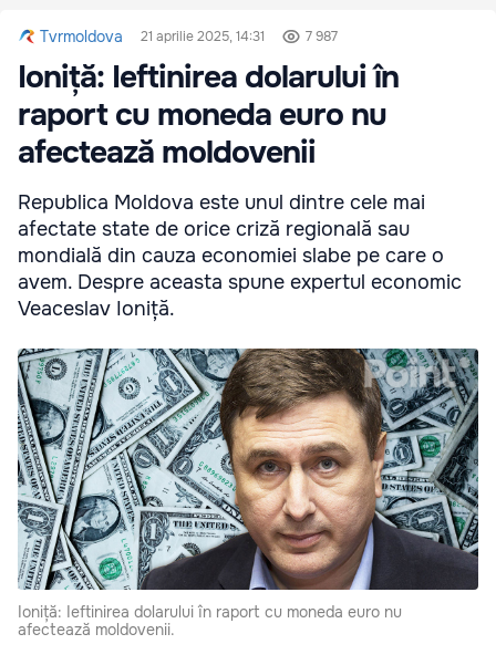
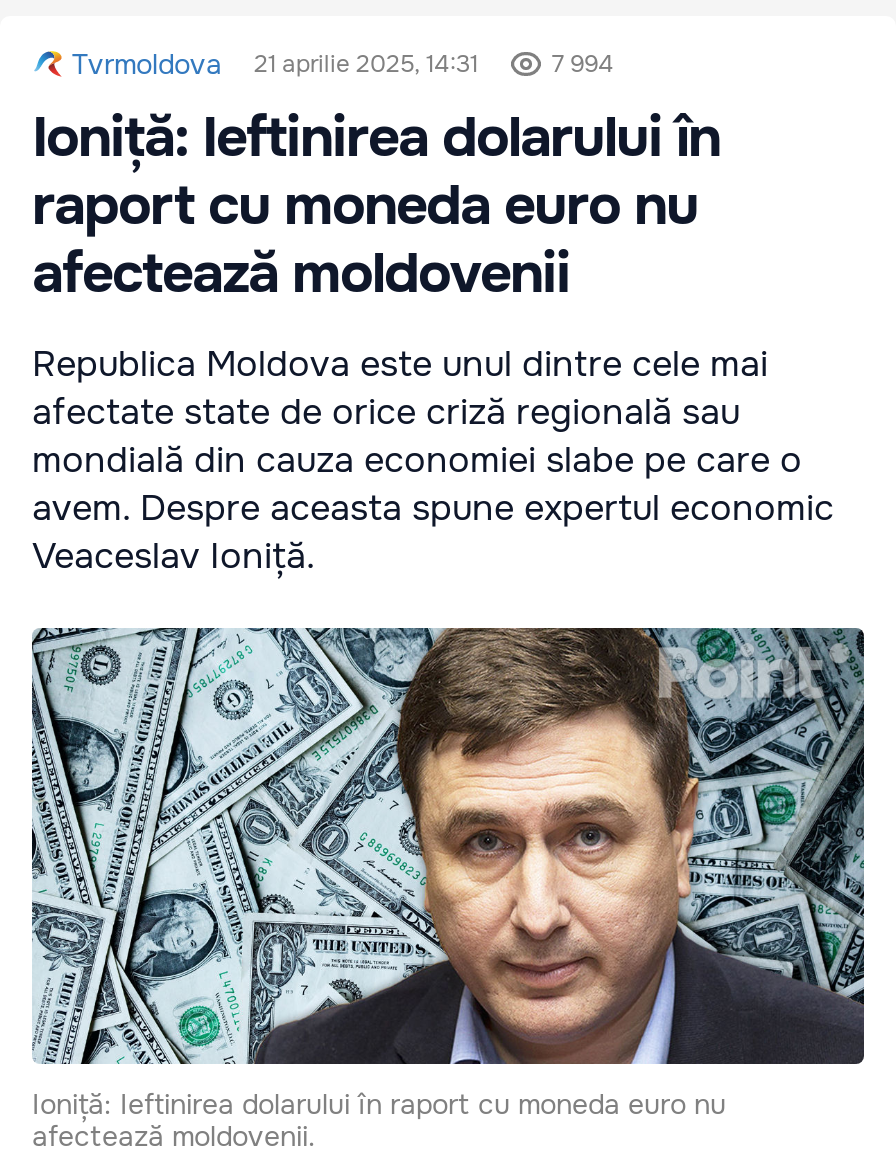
- 7 987
+ 7 994
